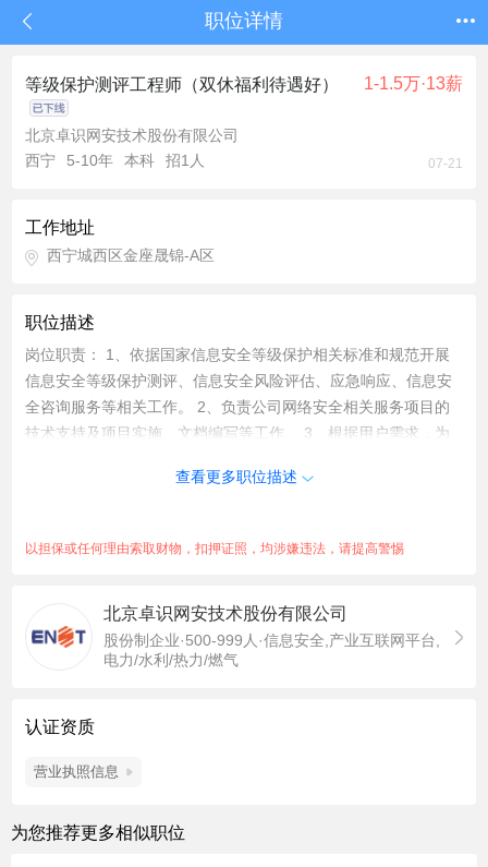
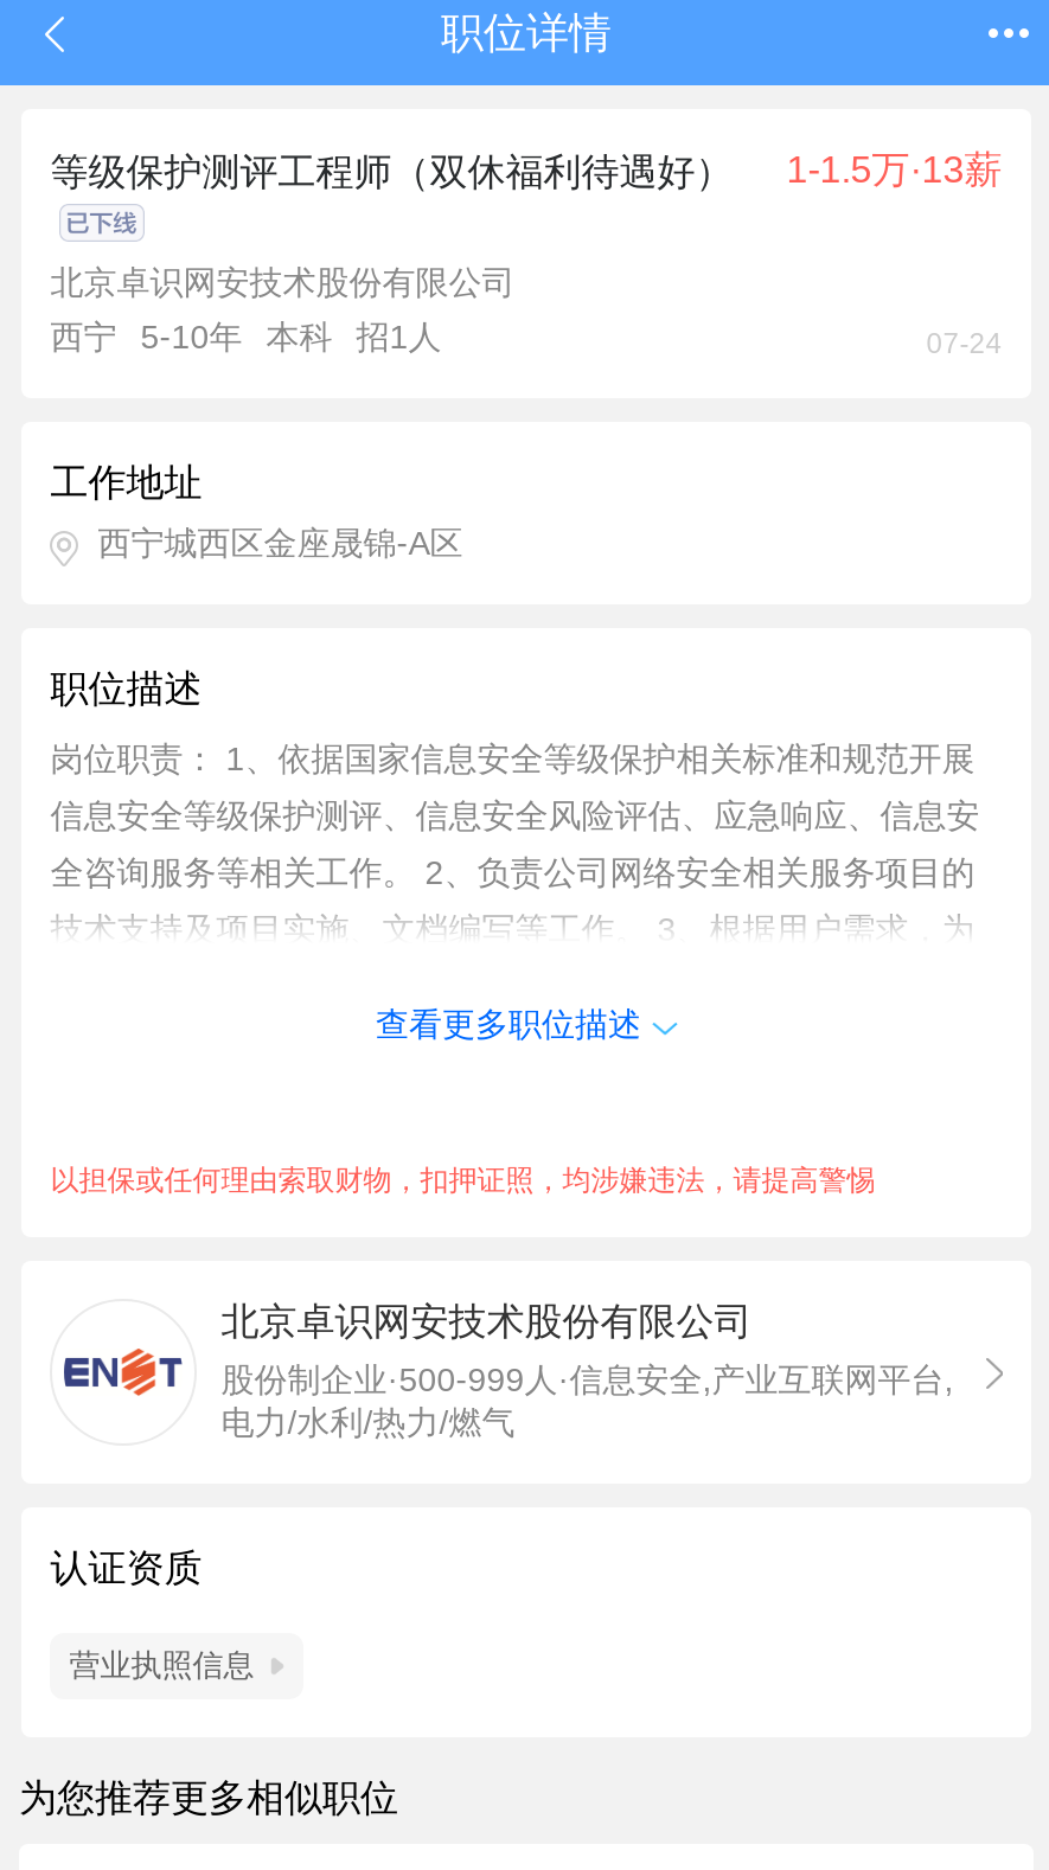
- 07-21
+ 07-24
